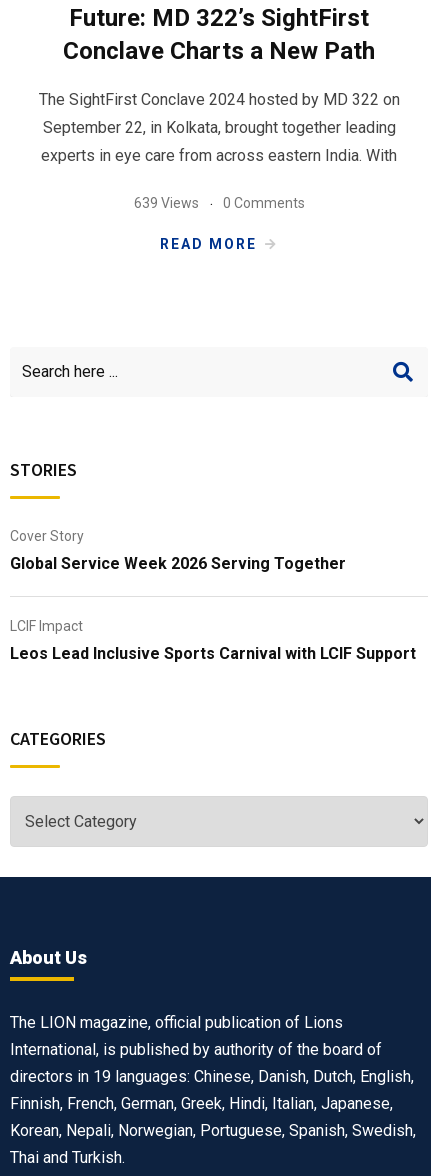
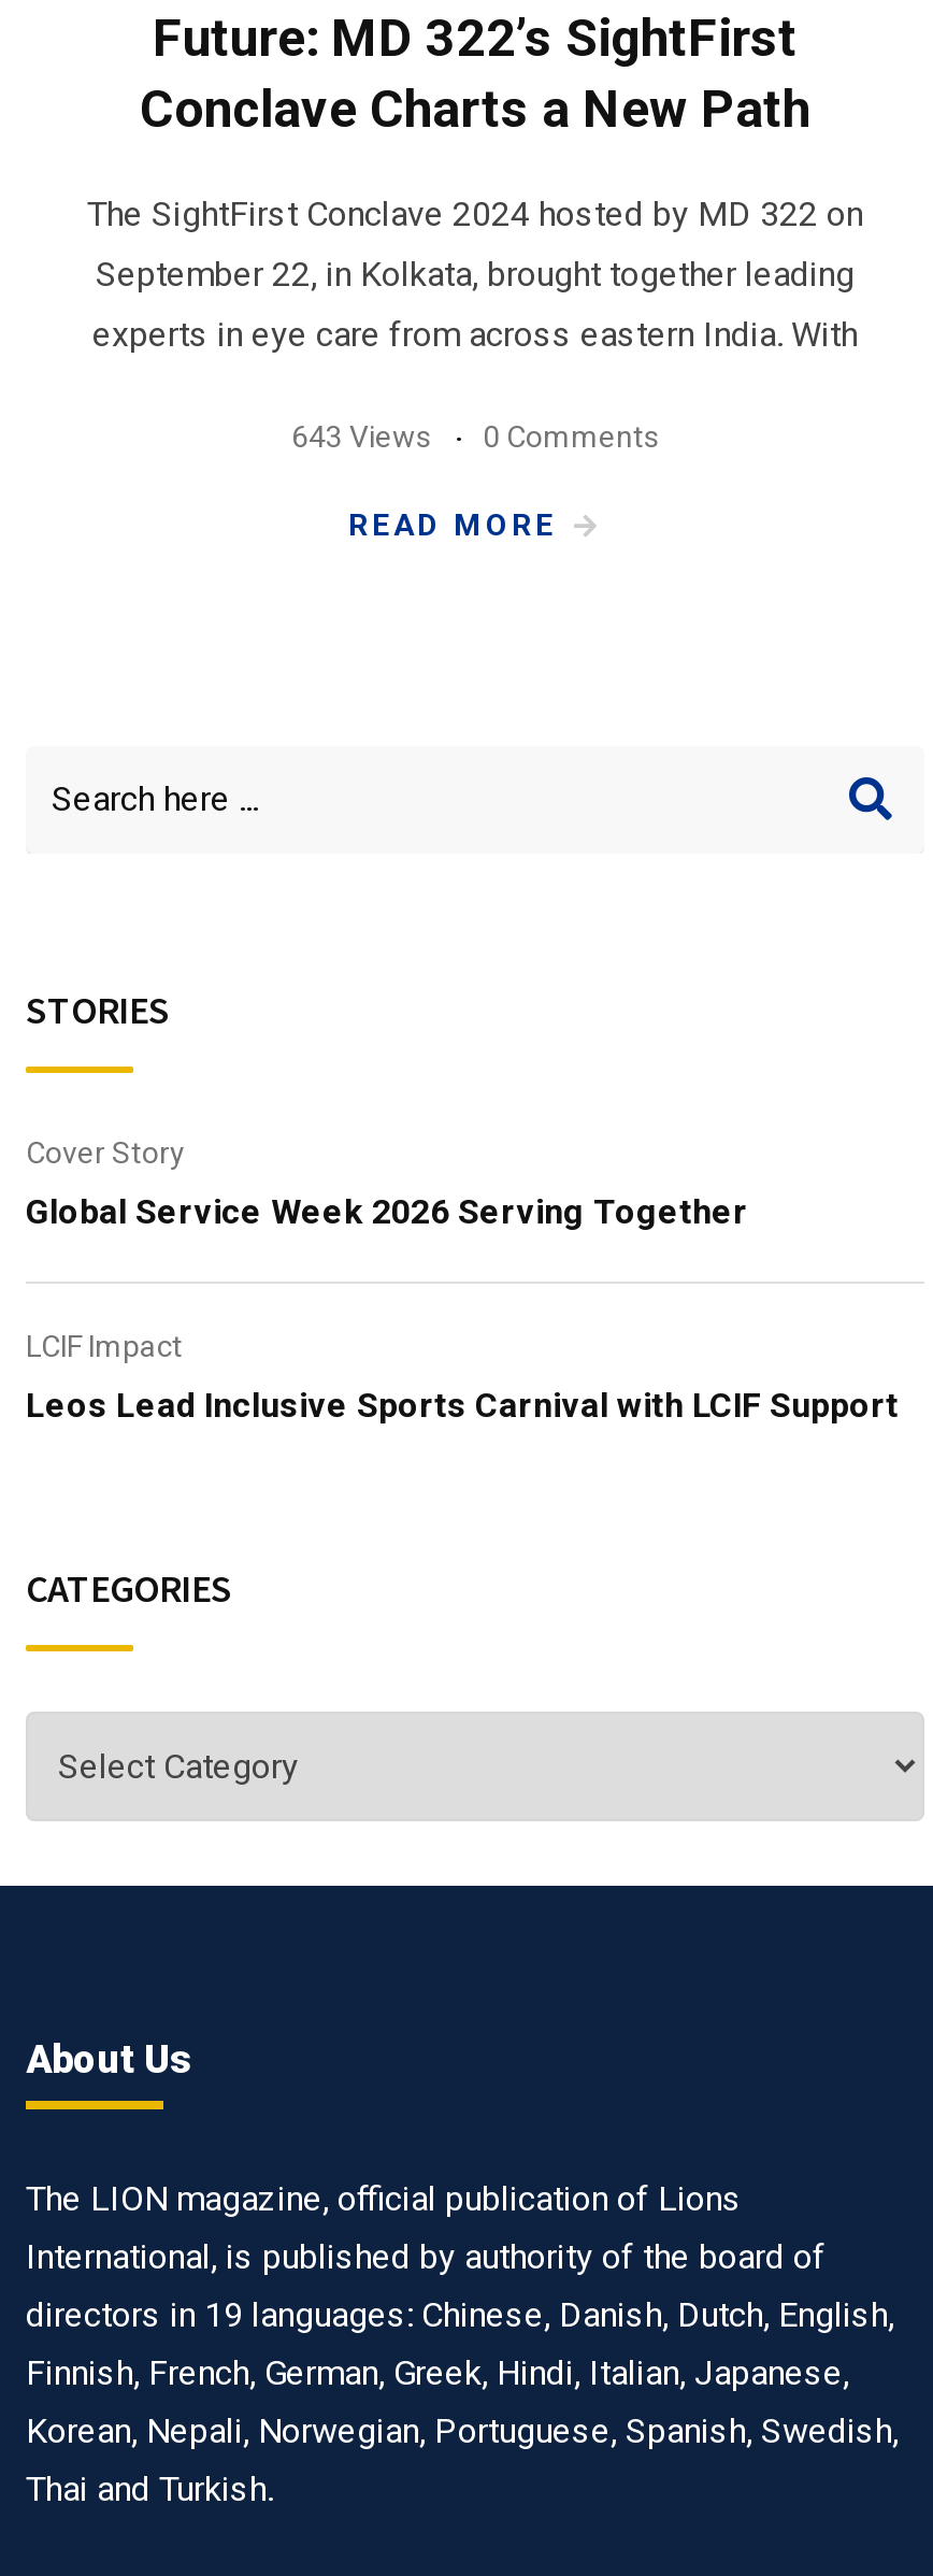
- 639 Views 0 Comments
+ 643 Views 0 Comments
